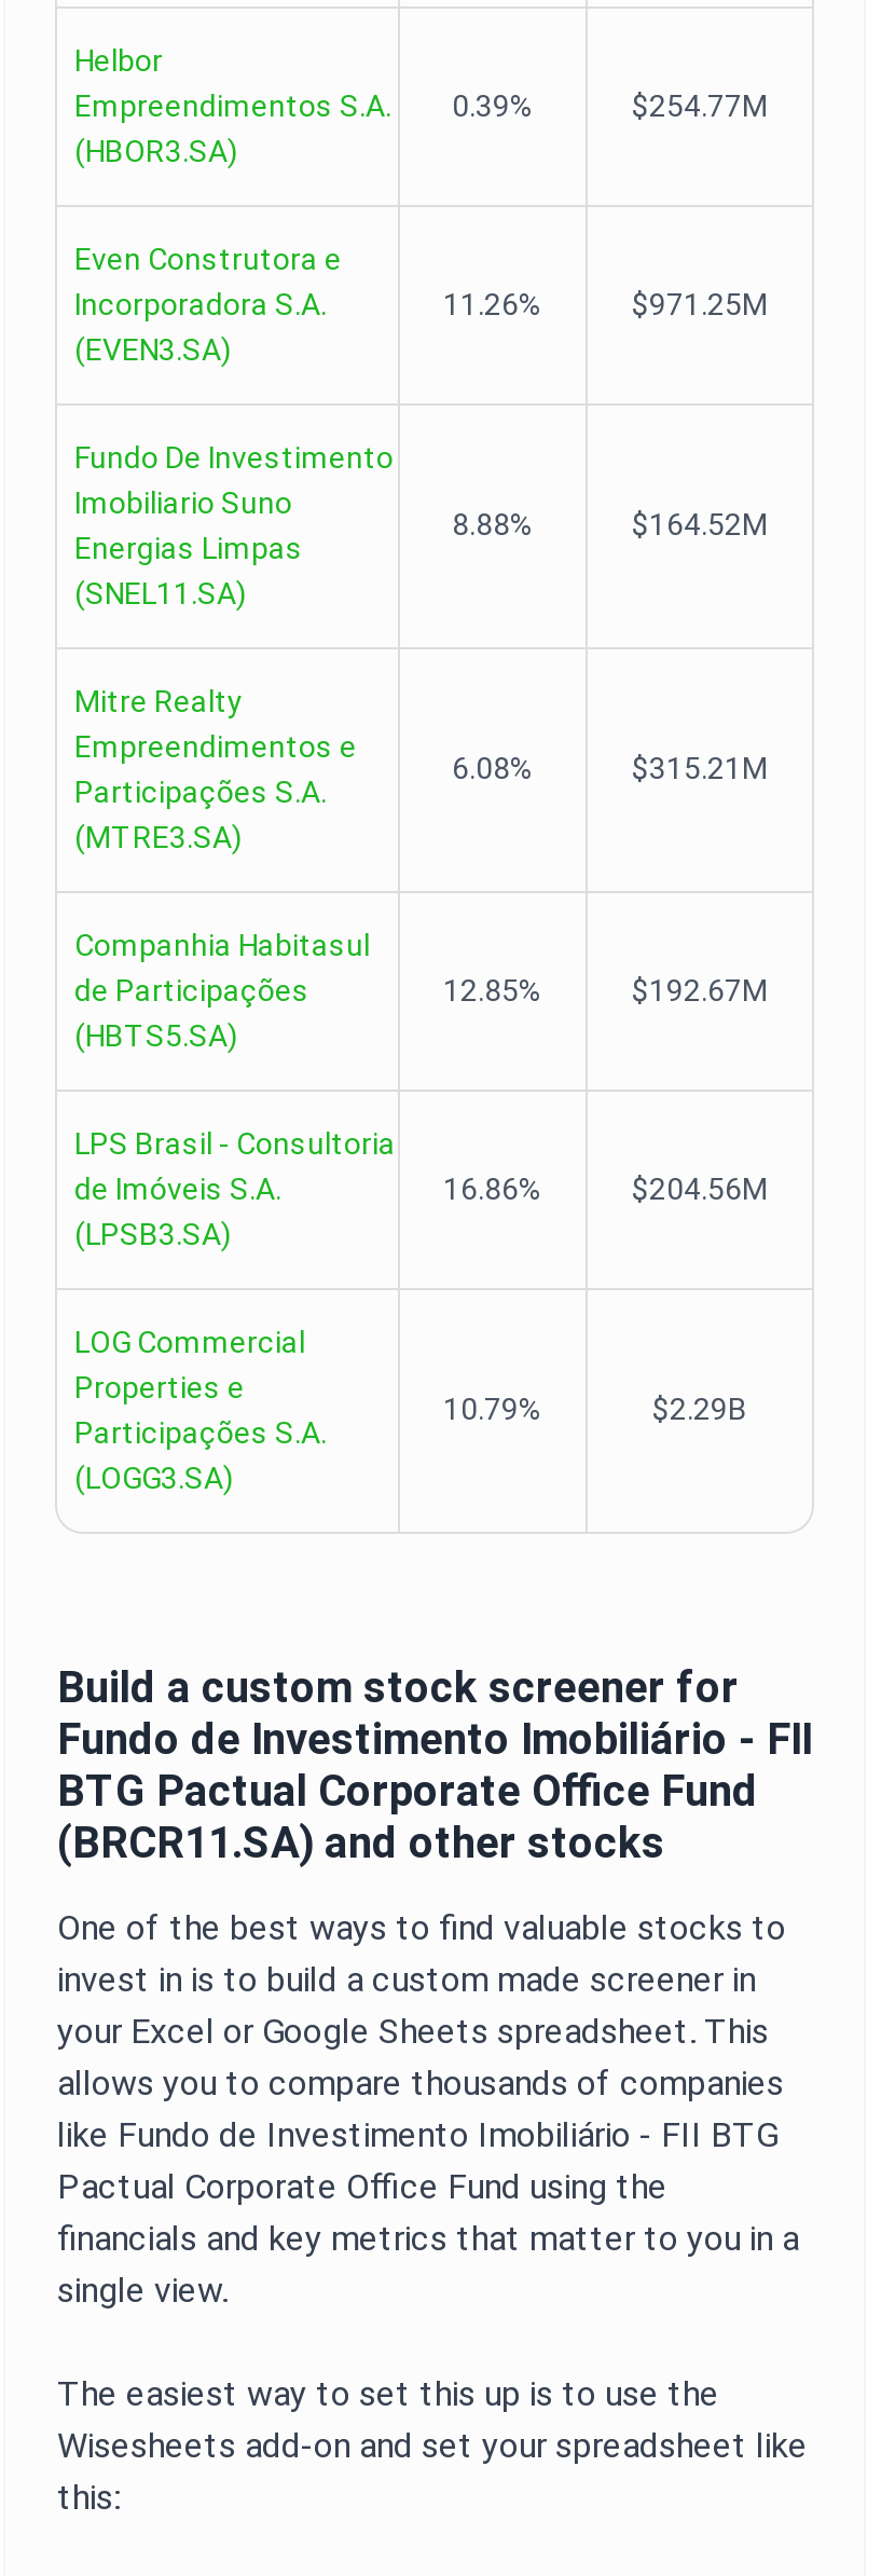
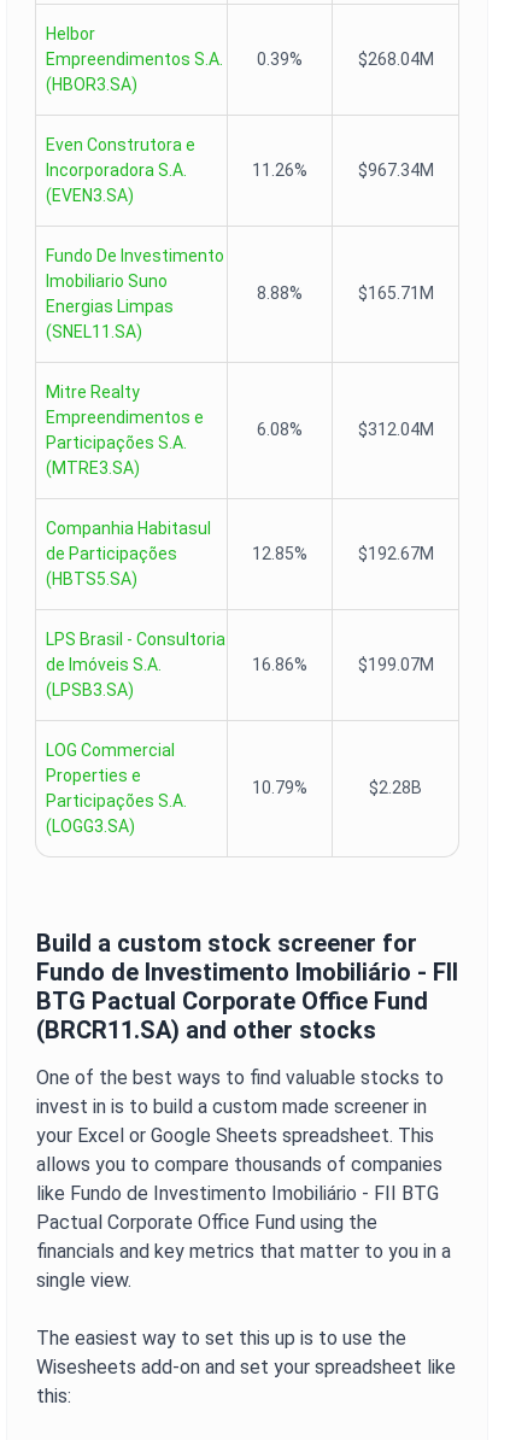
- $254.77M
+ $268.04M

- $971.25M
+ $967.34M

- $164.52M
+ $165.71M

- $315.21M
+ $312.04M

- $204.56M
+ $199.07M

- $2.29B
+ $2.28B
